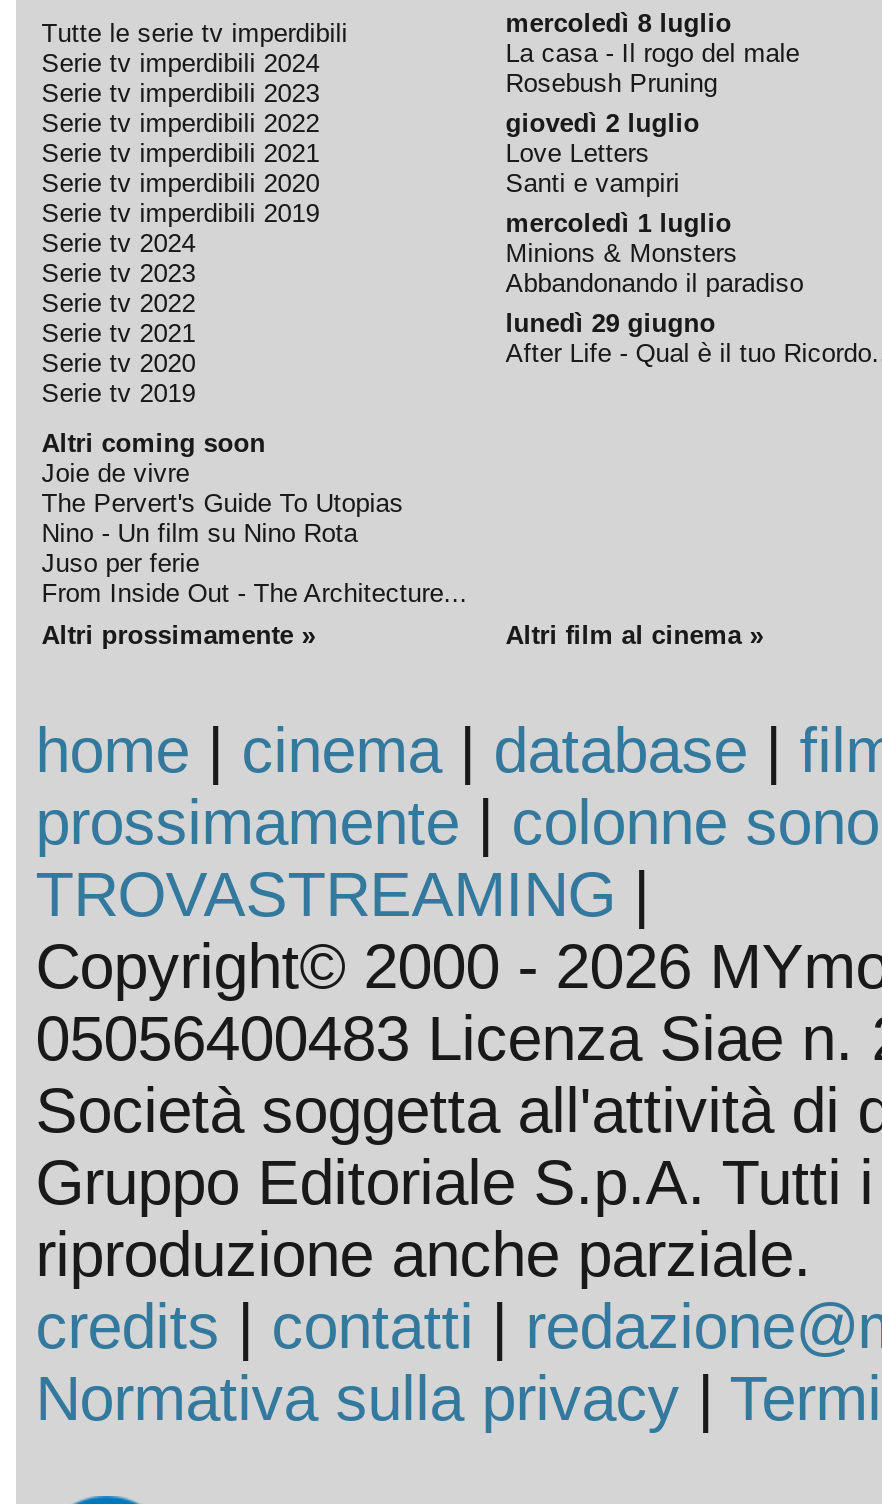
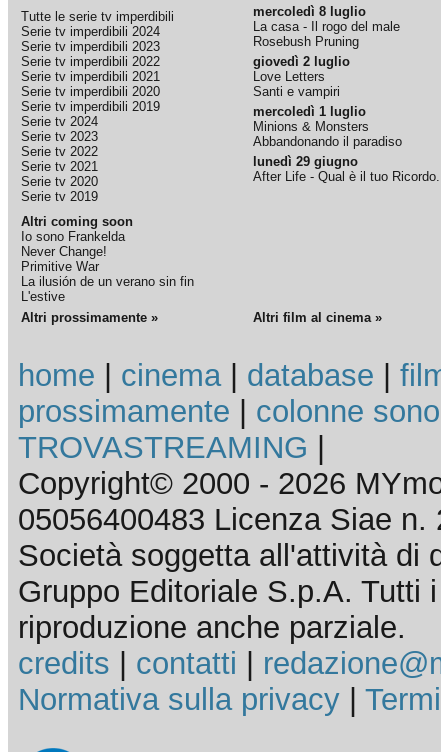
- Joie de vivre
- The Pervert's Guide To Utopias
- Nino - Un film su Nino Rota
- Juso per ferie
- From Inside Out - The Architecture...
+ Io sono Frankelda
+ Never Change!
+ Primitive War
+ La ilusión de un verano sin fin
+ L'estive
